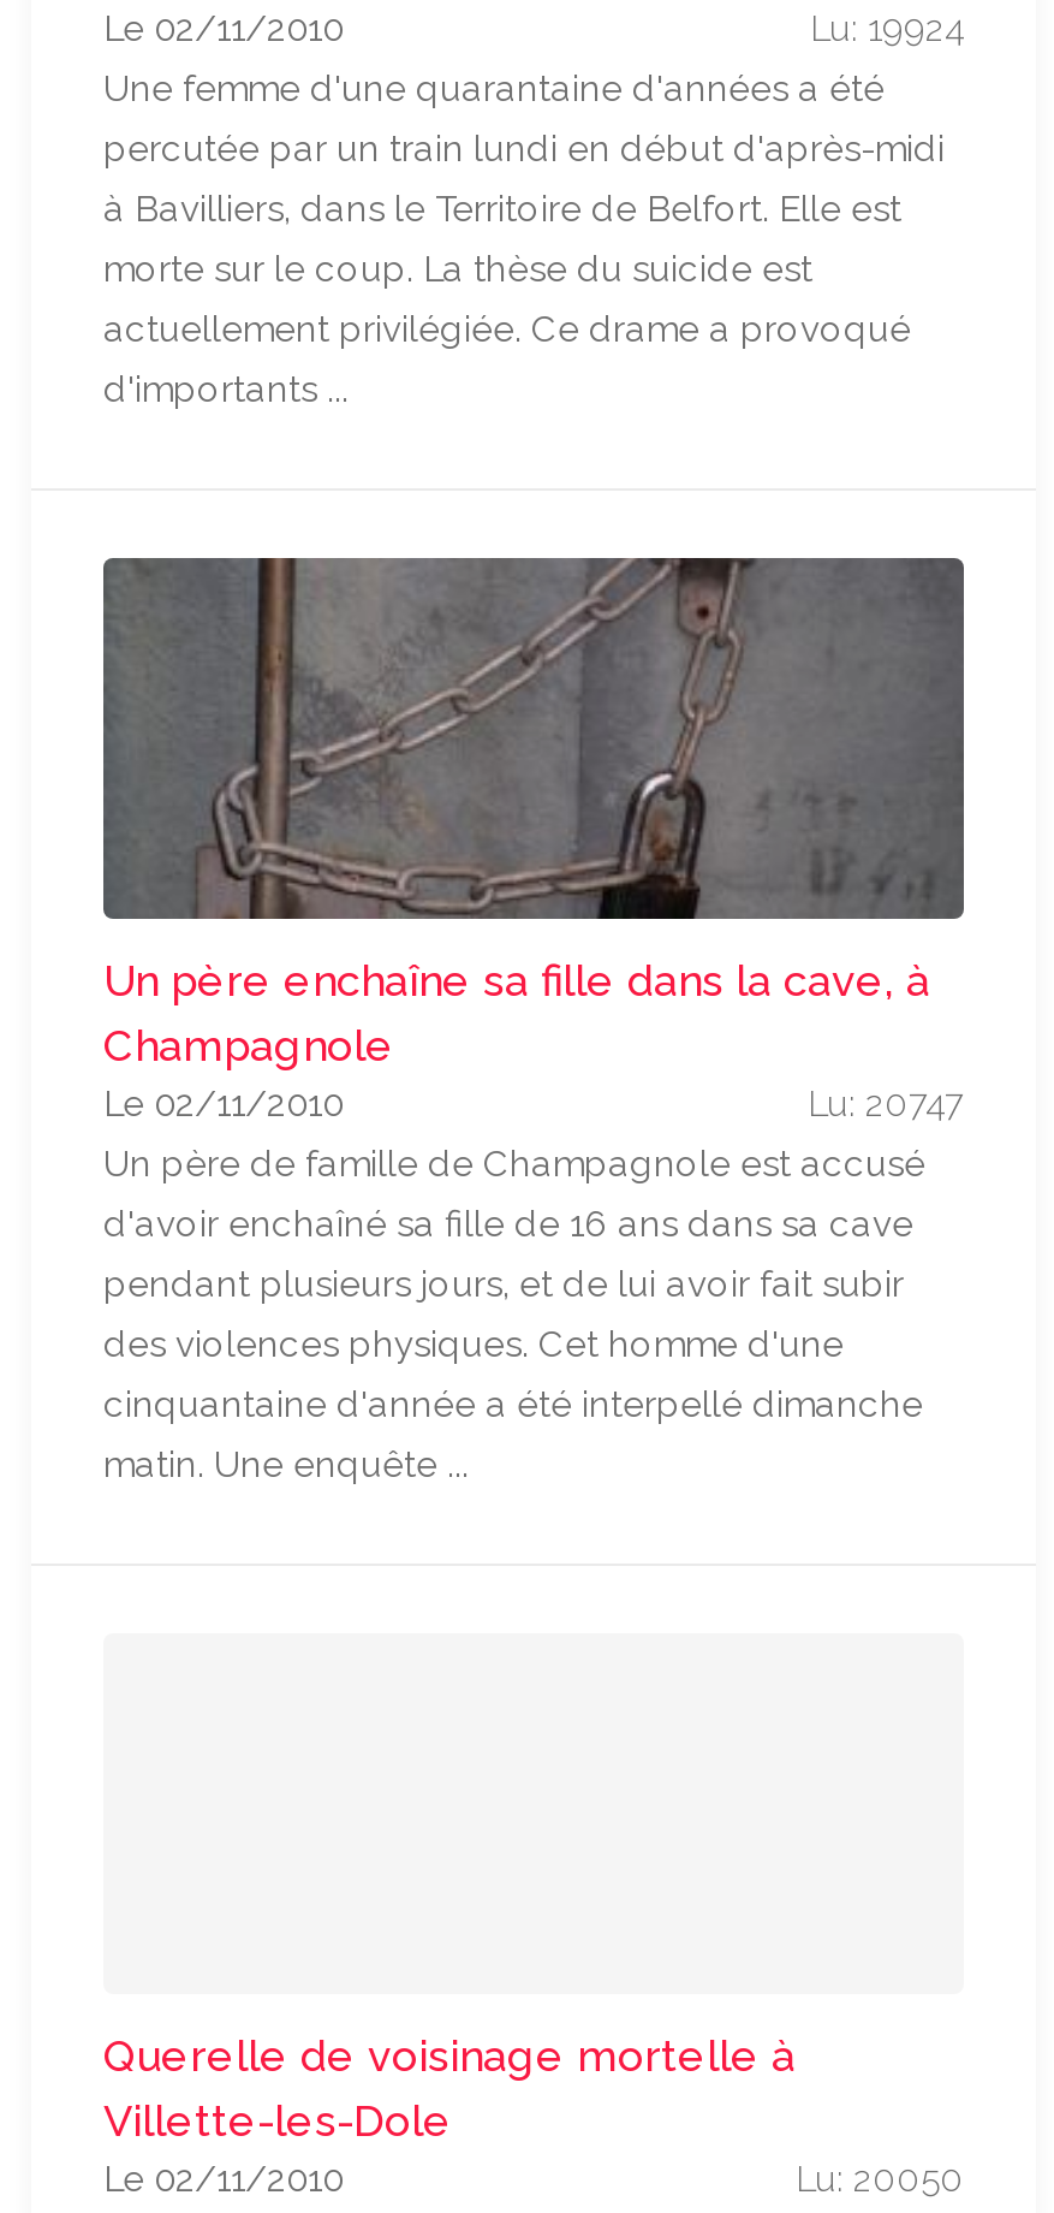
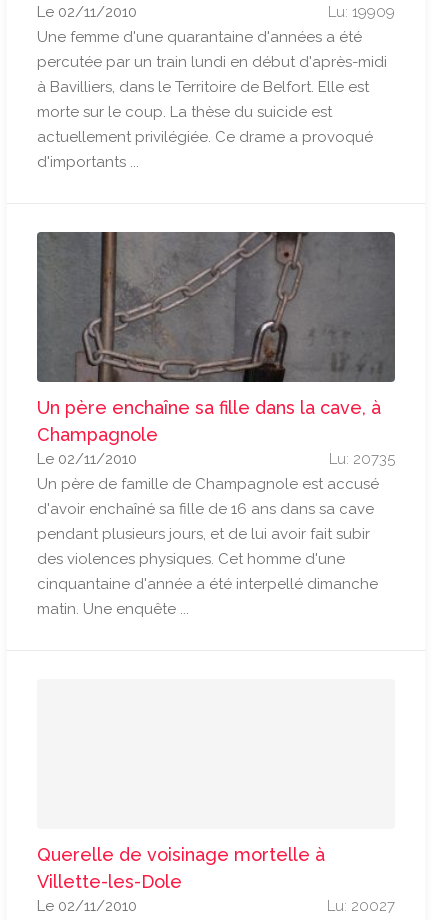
- Lu: 19924
+ Lu: 19909

- Lu: 20747
+ Lu: 20735

- Lu: 20050
+ Lu: 20027
